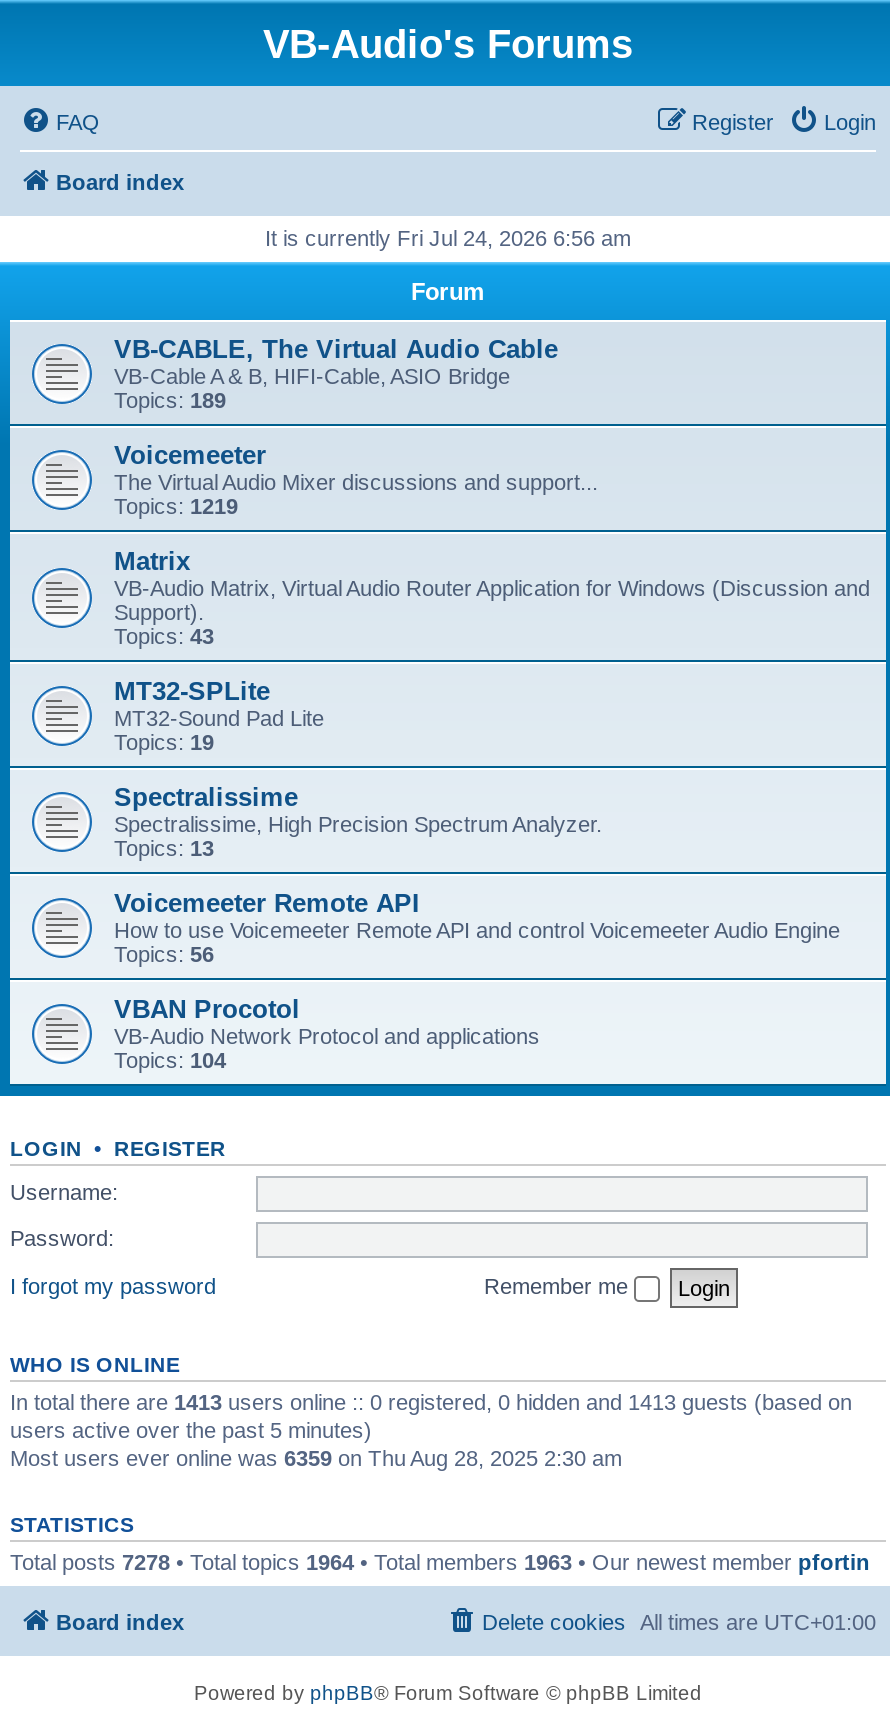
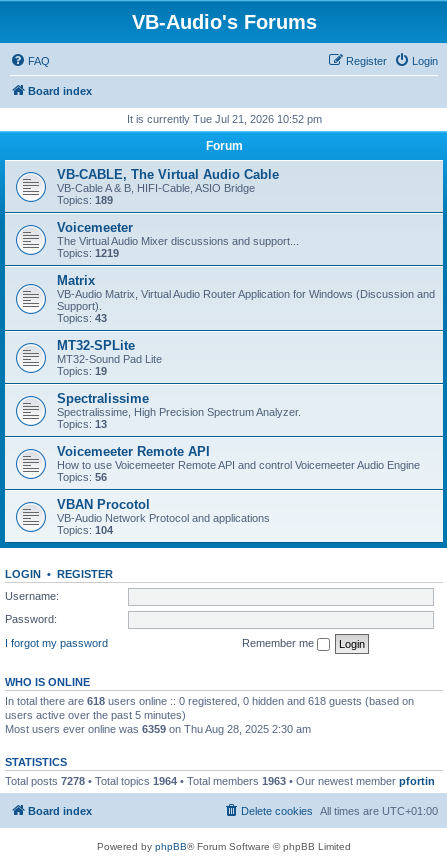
- It is currently Fri Jul 24, 2026 6:56 am
+ It is currently Tue Jul 21, 2026 10:52 pm

- In total there are 1413 users online :: 0 registered, 0 hidden and 1413 guests (based on
+ In total there are 618 users online :: 0 registered, 0 hidden and 618 guests (based on
